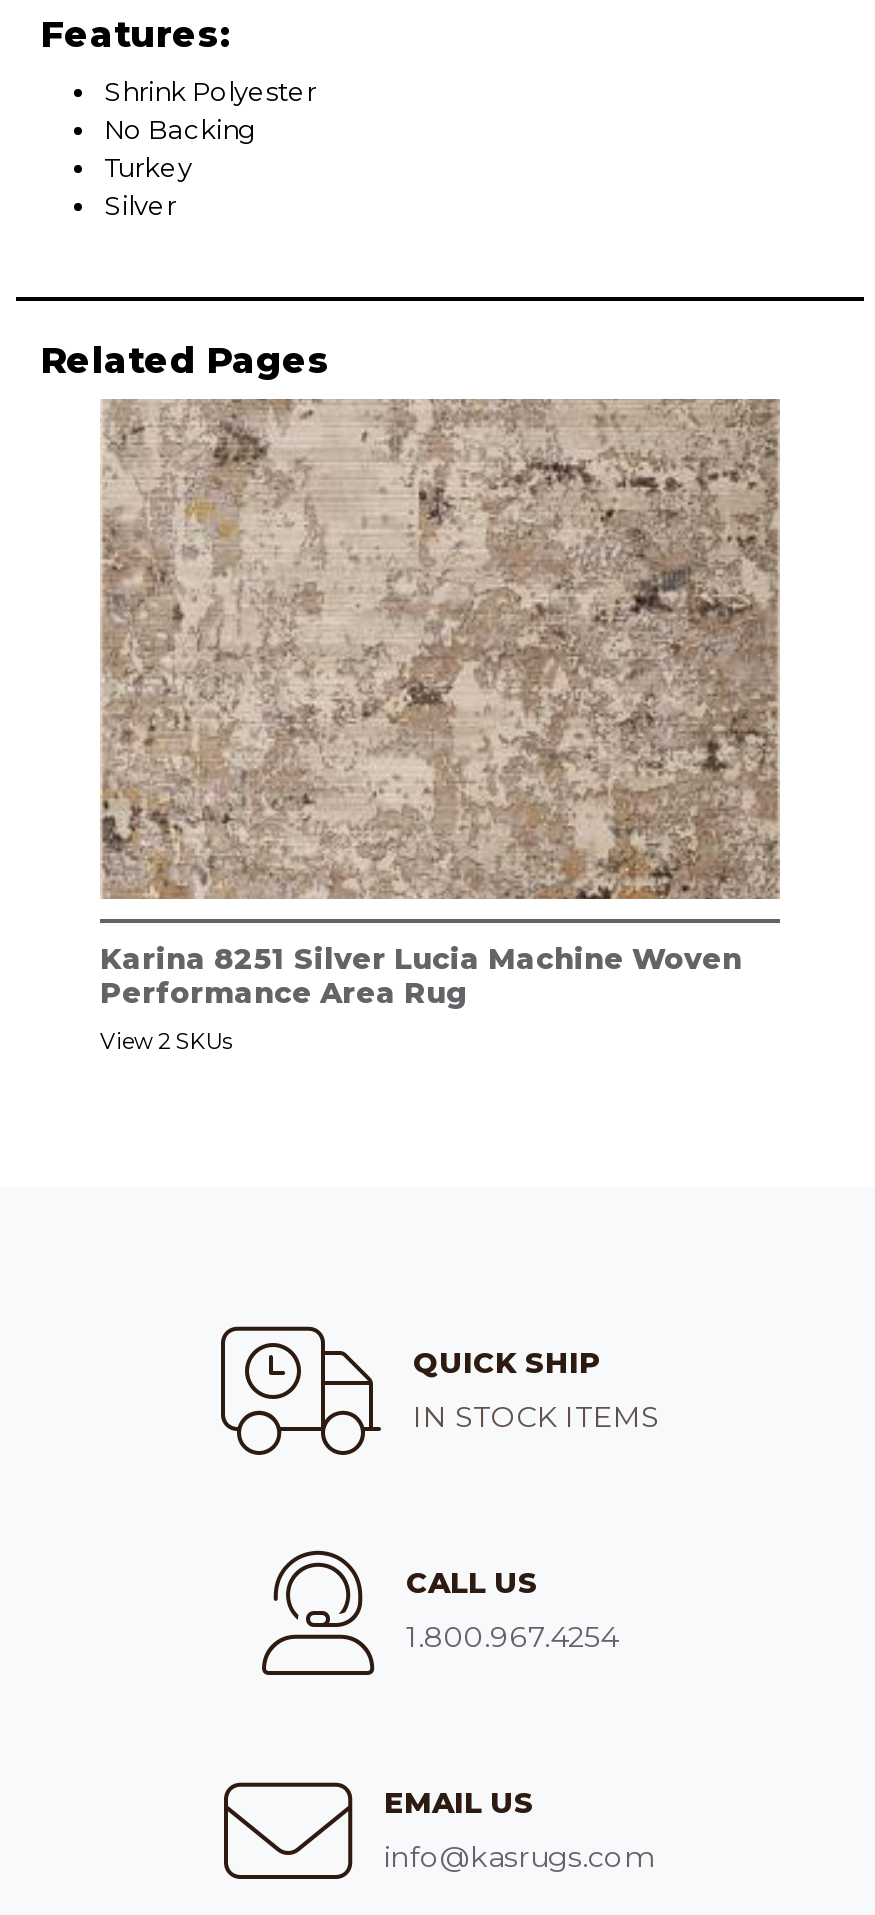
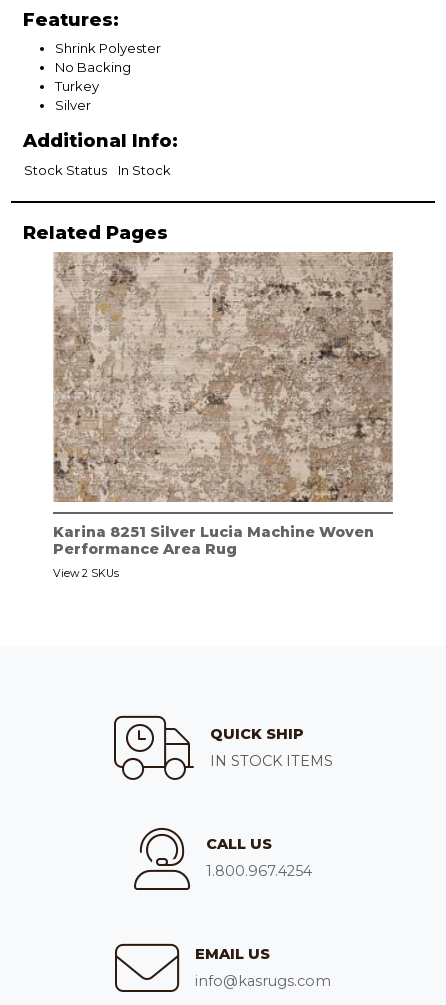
+ Additional Info:
+ Stock Status
+ In Stock
